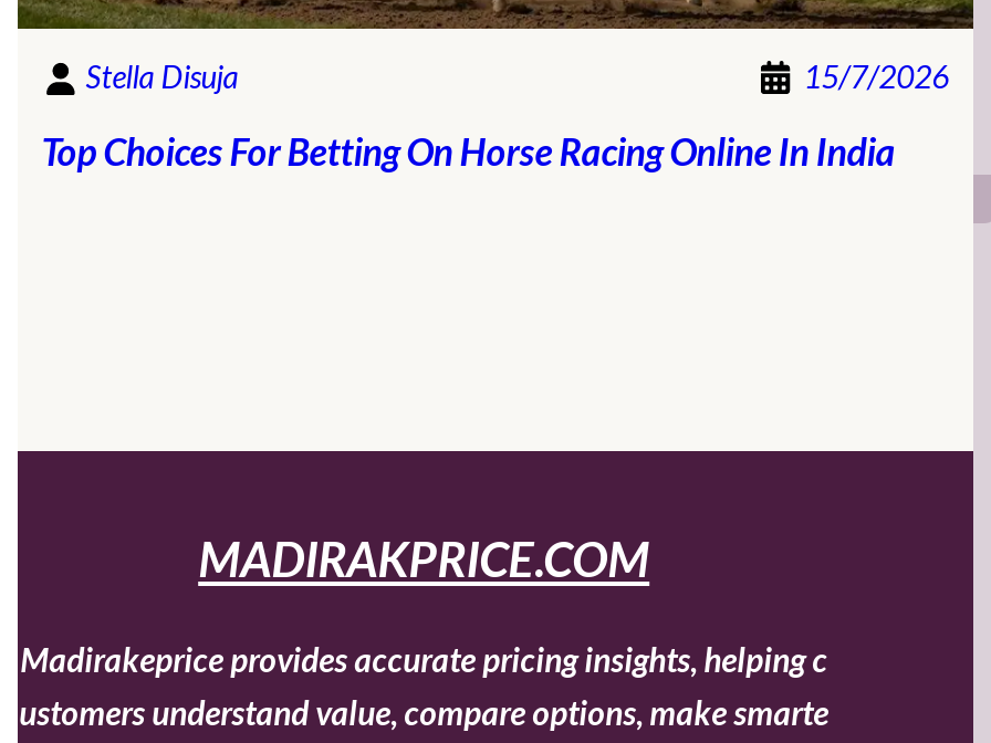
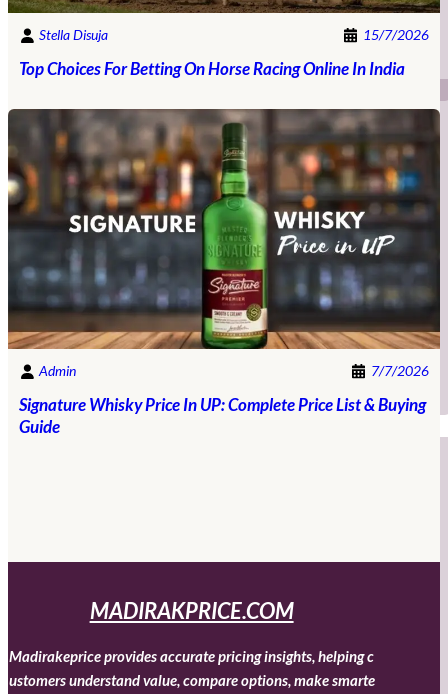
+ [image]
+ Admin
+ 7/7/2026
+ Signature Whisky Price In UP: Complete Price List & Buying
+ Guide
